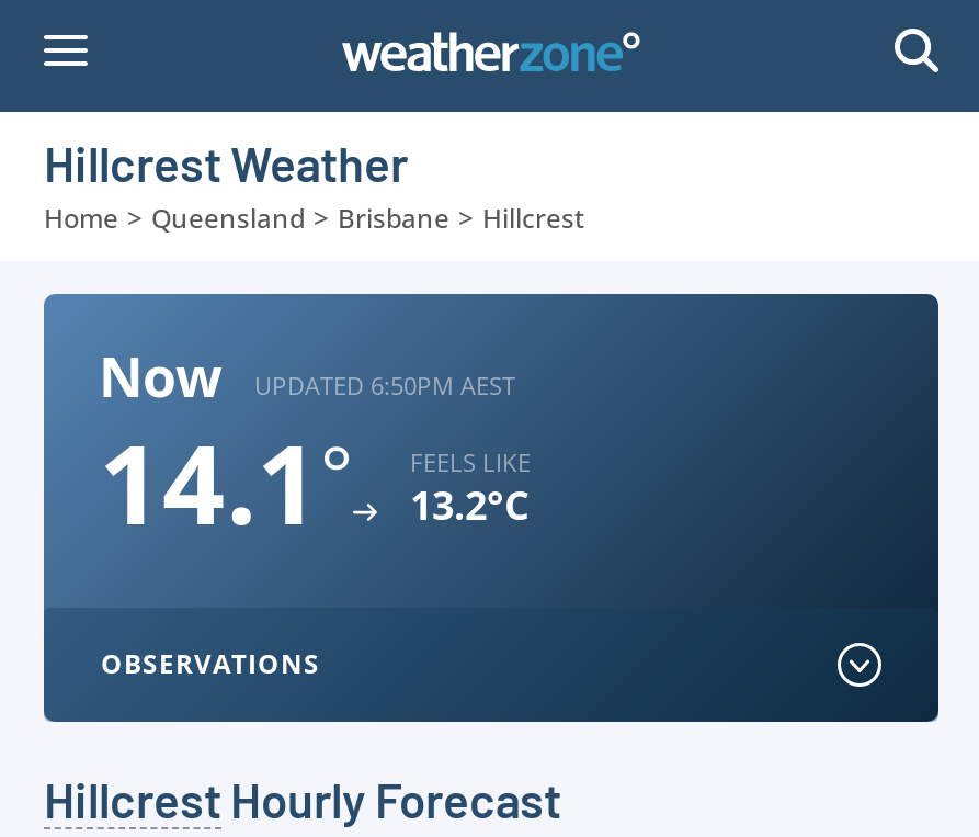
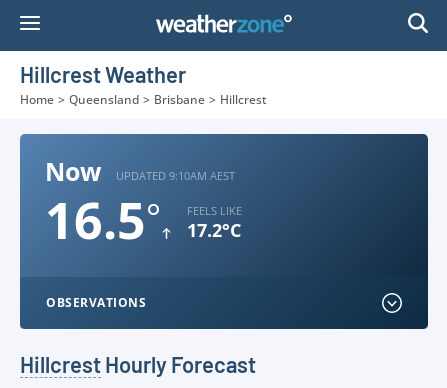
- UPDATED 6:50PM AEST
+ UPDATED 9:10AM AEST

- 14.1°
+ 16.5°

- 13.2°C
+ 17.2°C
